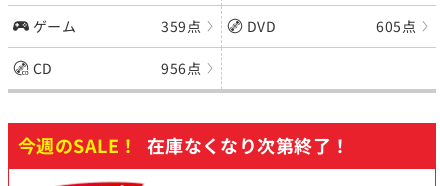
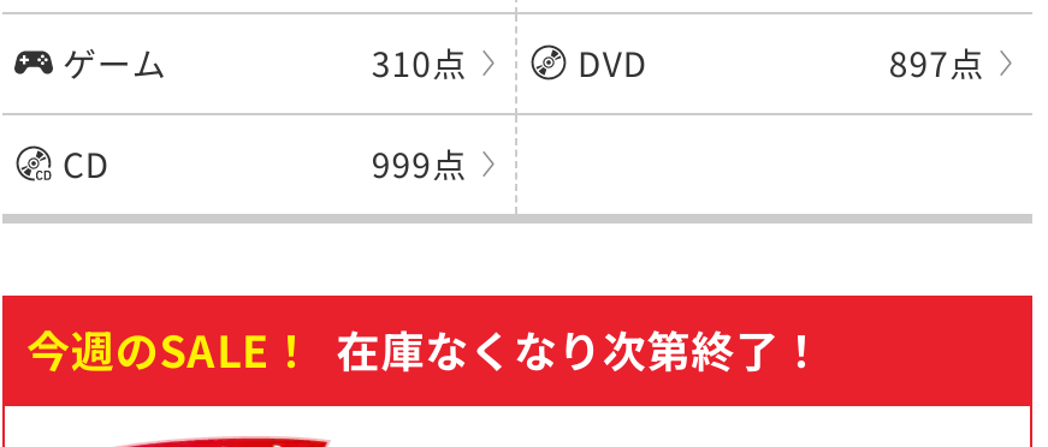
- 359点
+ 310点

- 605点
+ 897点

- 956点
+ 999点
